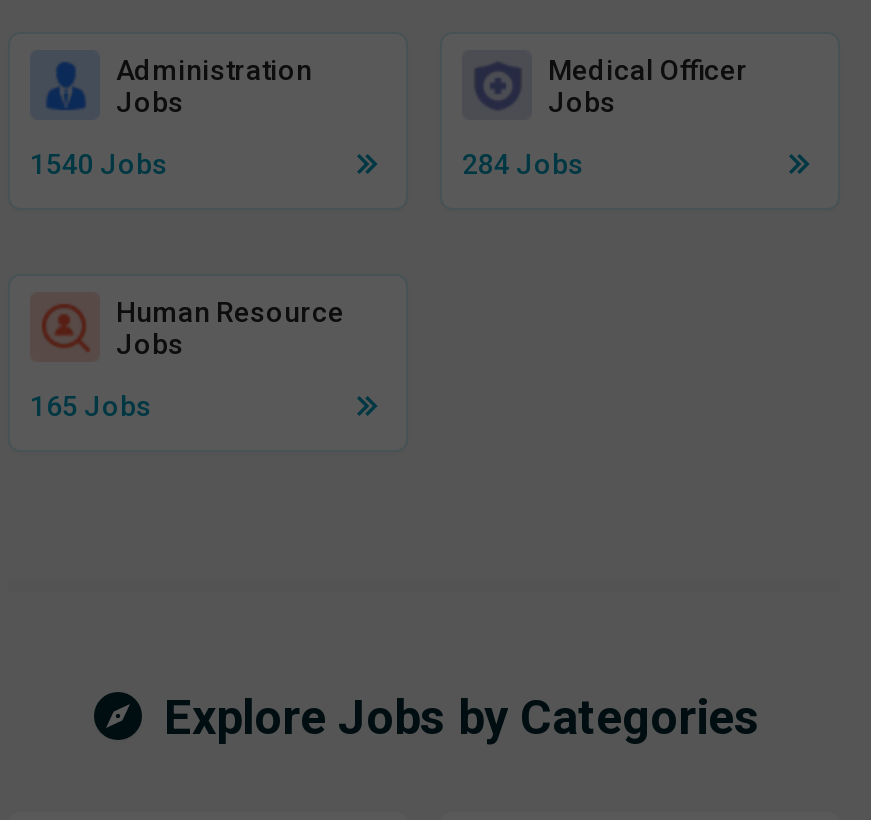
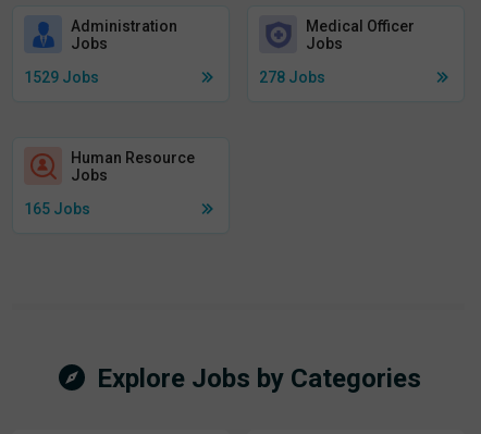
- 1540 Jobs
+ 1529 Jobs

- 284 Jobs
+ 278 Jobs
